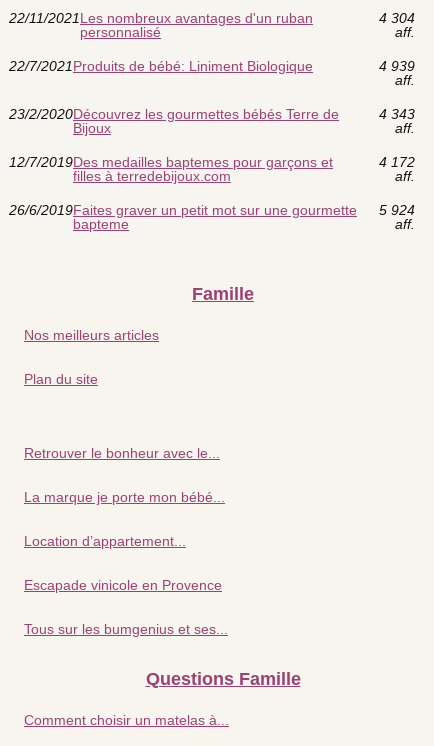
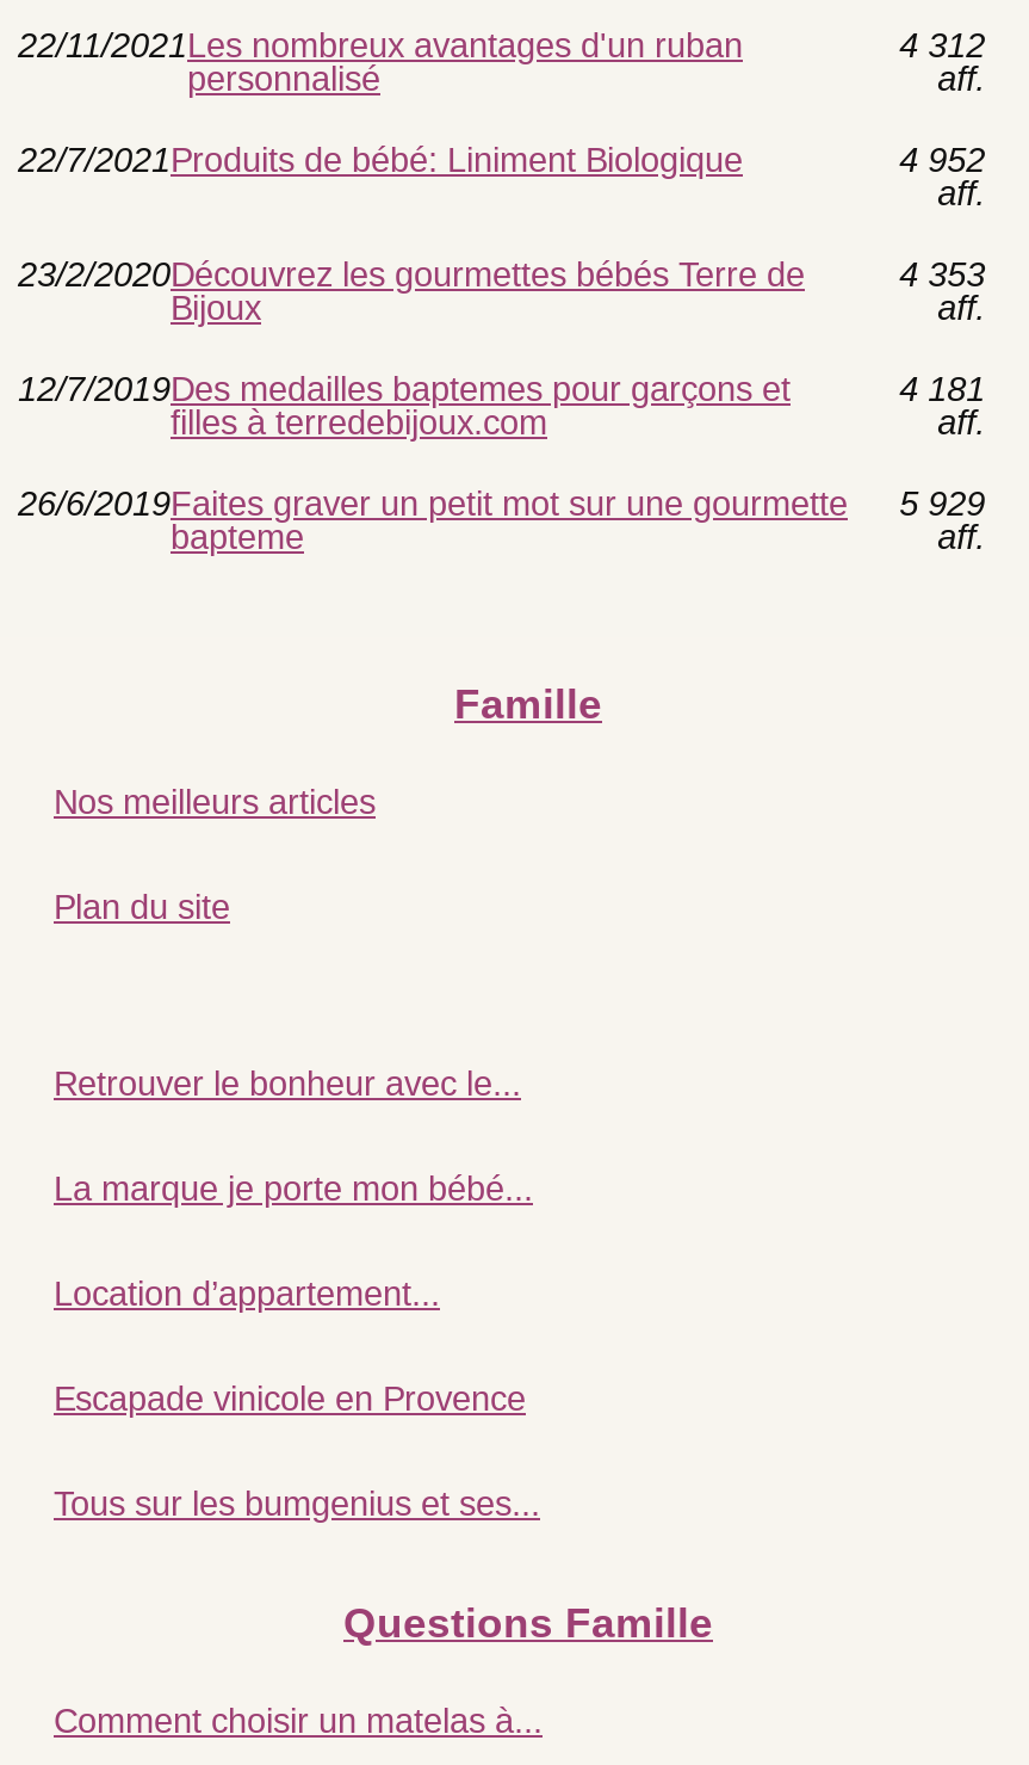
- 4 304
+ 4 312

- 4 939
+ 4 952

- 4 343
+ 4 353

- 4 172
+ 4 181

- 26/6/2019Faites graver un petit mot sur une gourmette 5 924
+ 26/6/2019Faites graver un petit mot sur une gourmette 5 929
